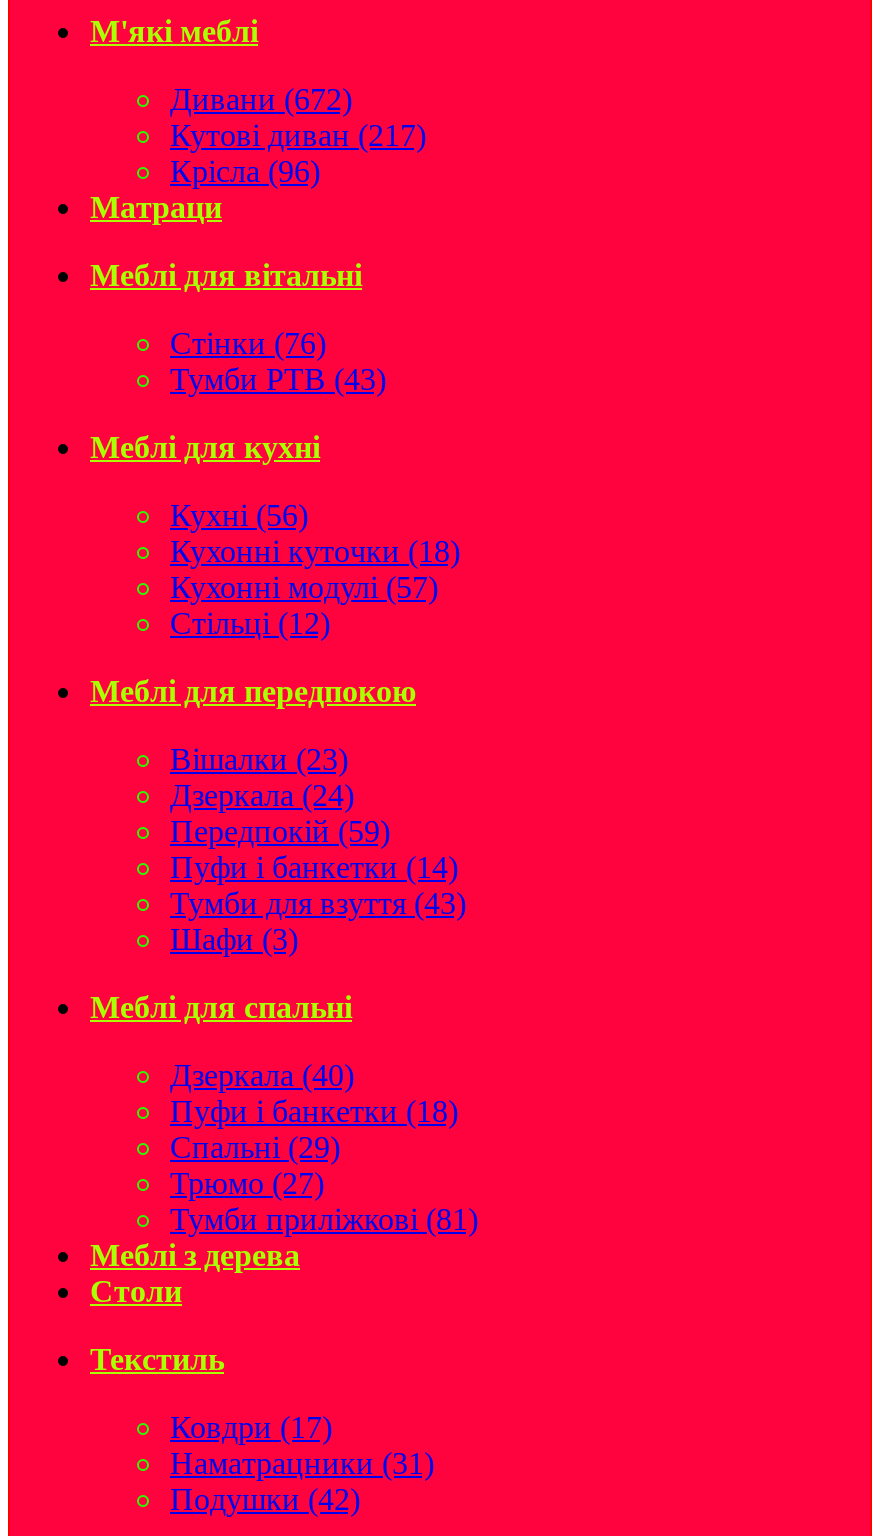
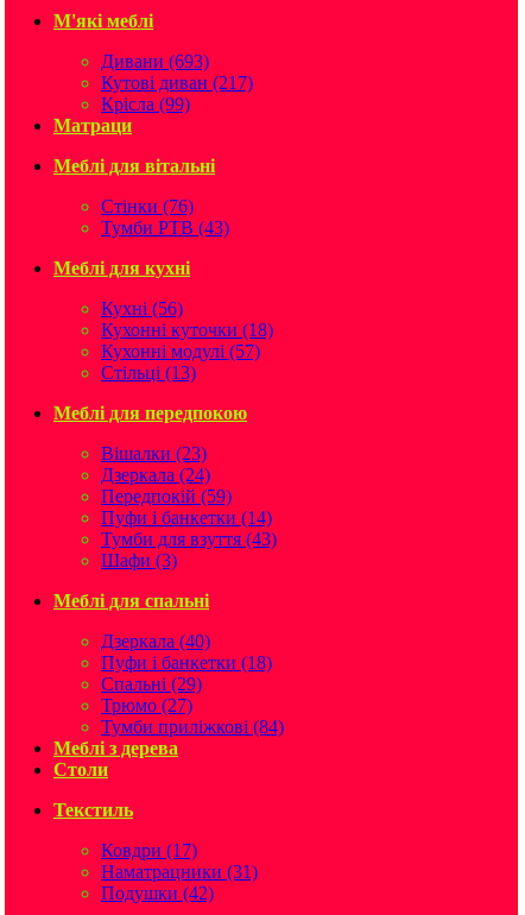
- Дивани (672)
+ Дивани (693)

- Крісла (96)
+ Крісла (99)

- Стільці (12)
+ Стільці (13)

- Тумби приліжкові (81)
+ Тумби приліжкові (84)
